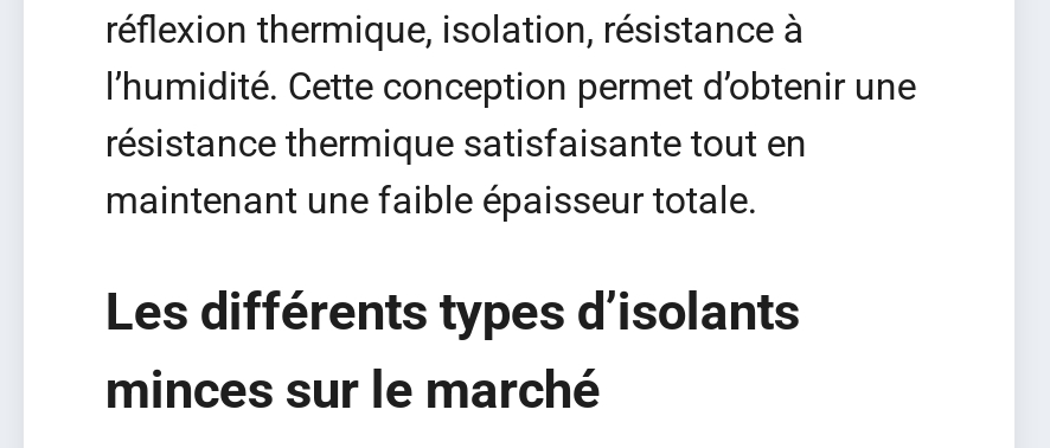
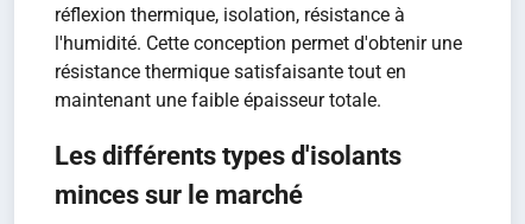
- l’humidité. Cette conception permet d’obtenir une
+ l'humidité. Cette conception permet d'obtenir une

- Les différents types d’isolants
+ Les différents types d'isolants
